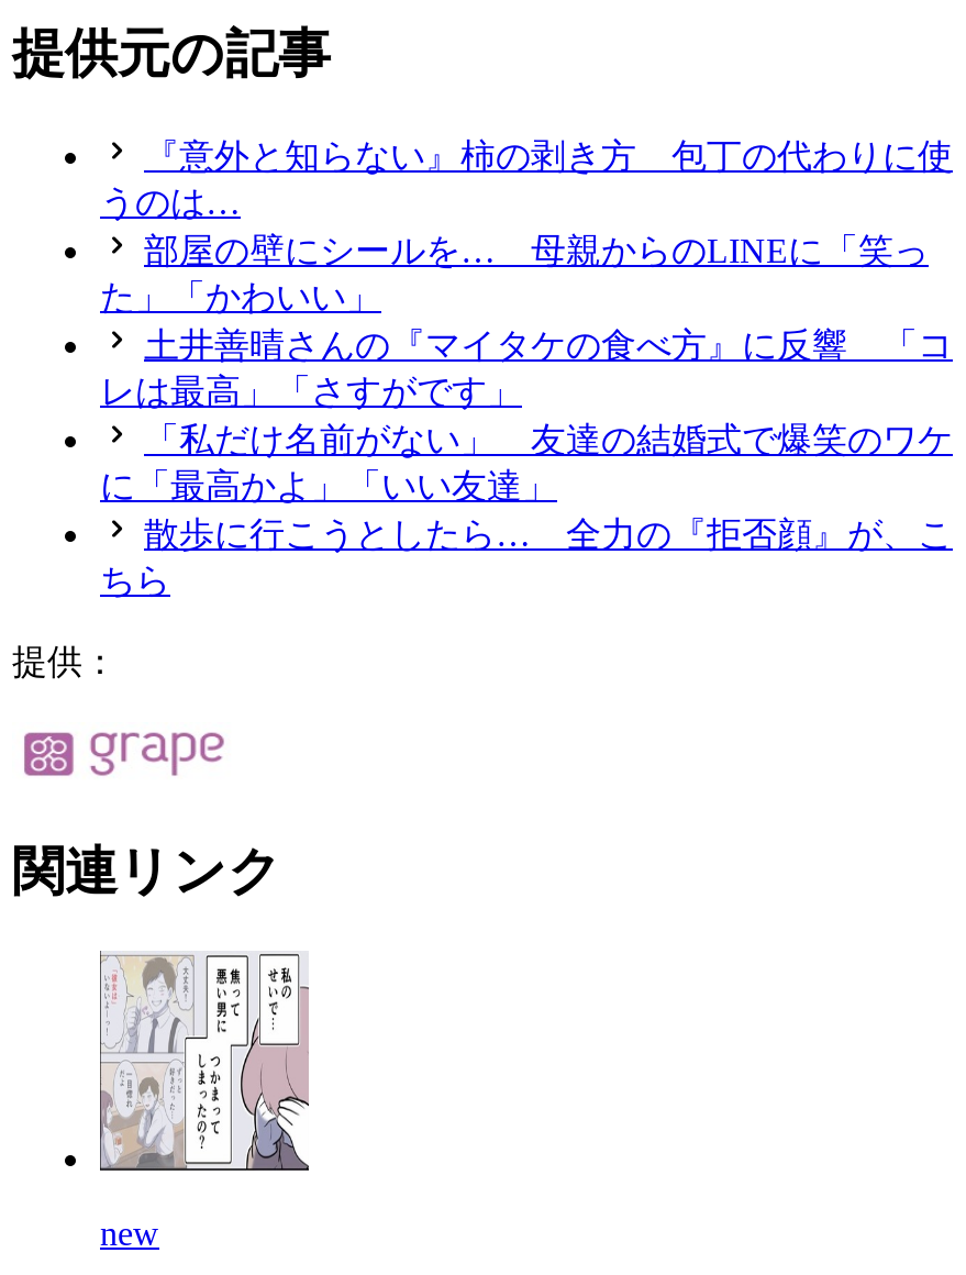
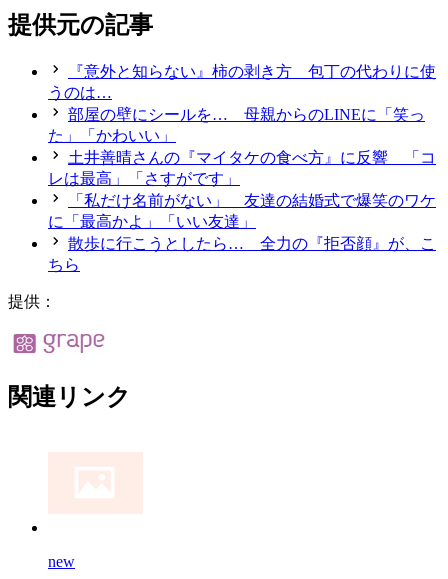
- [image]
